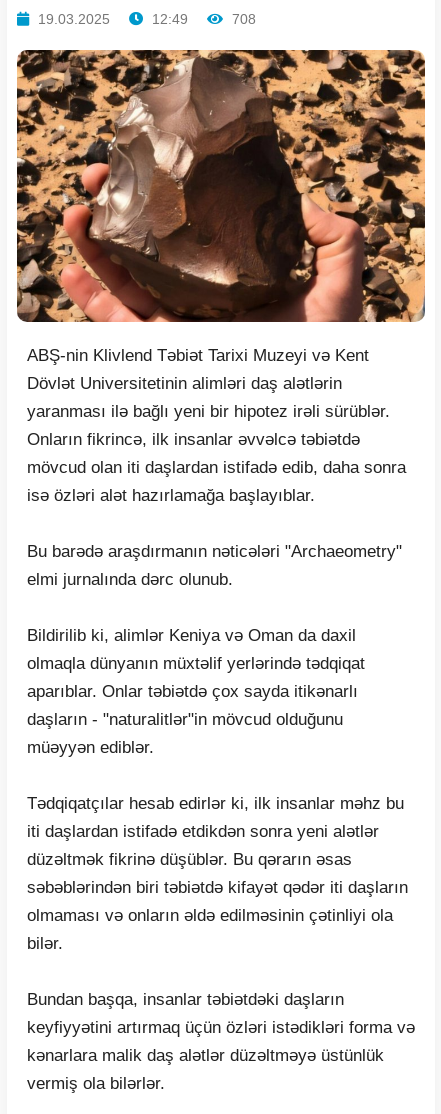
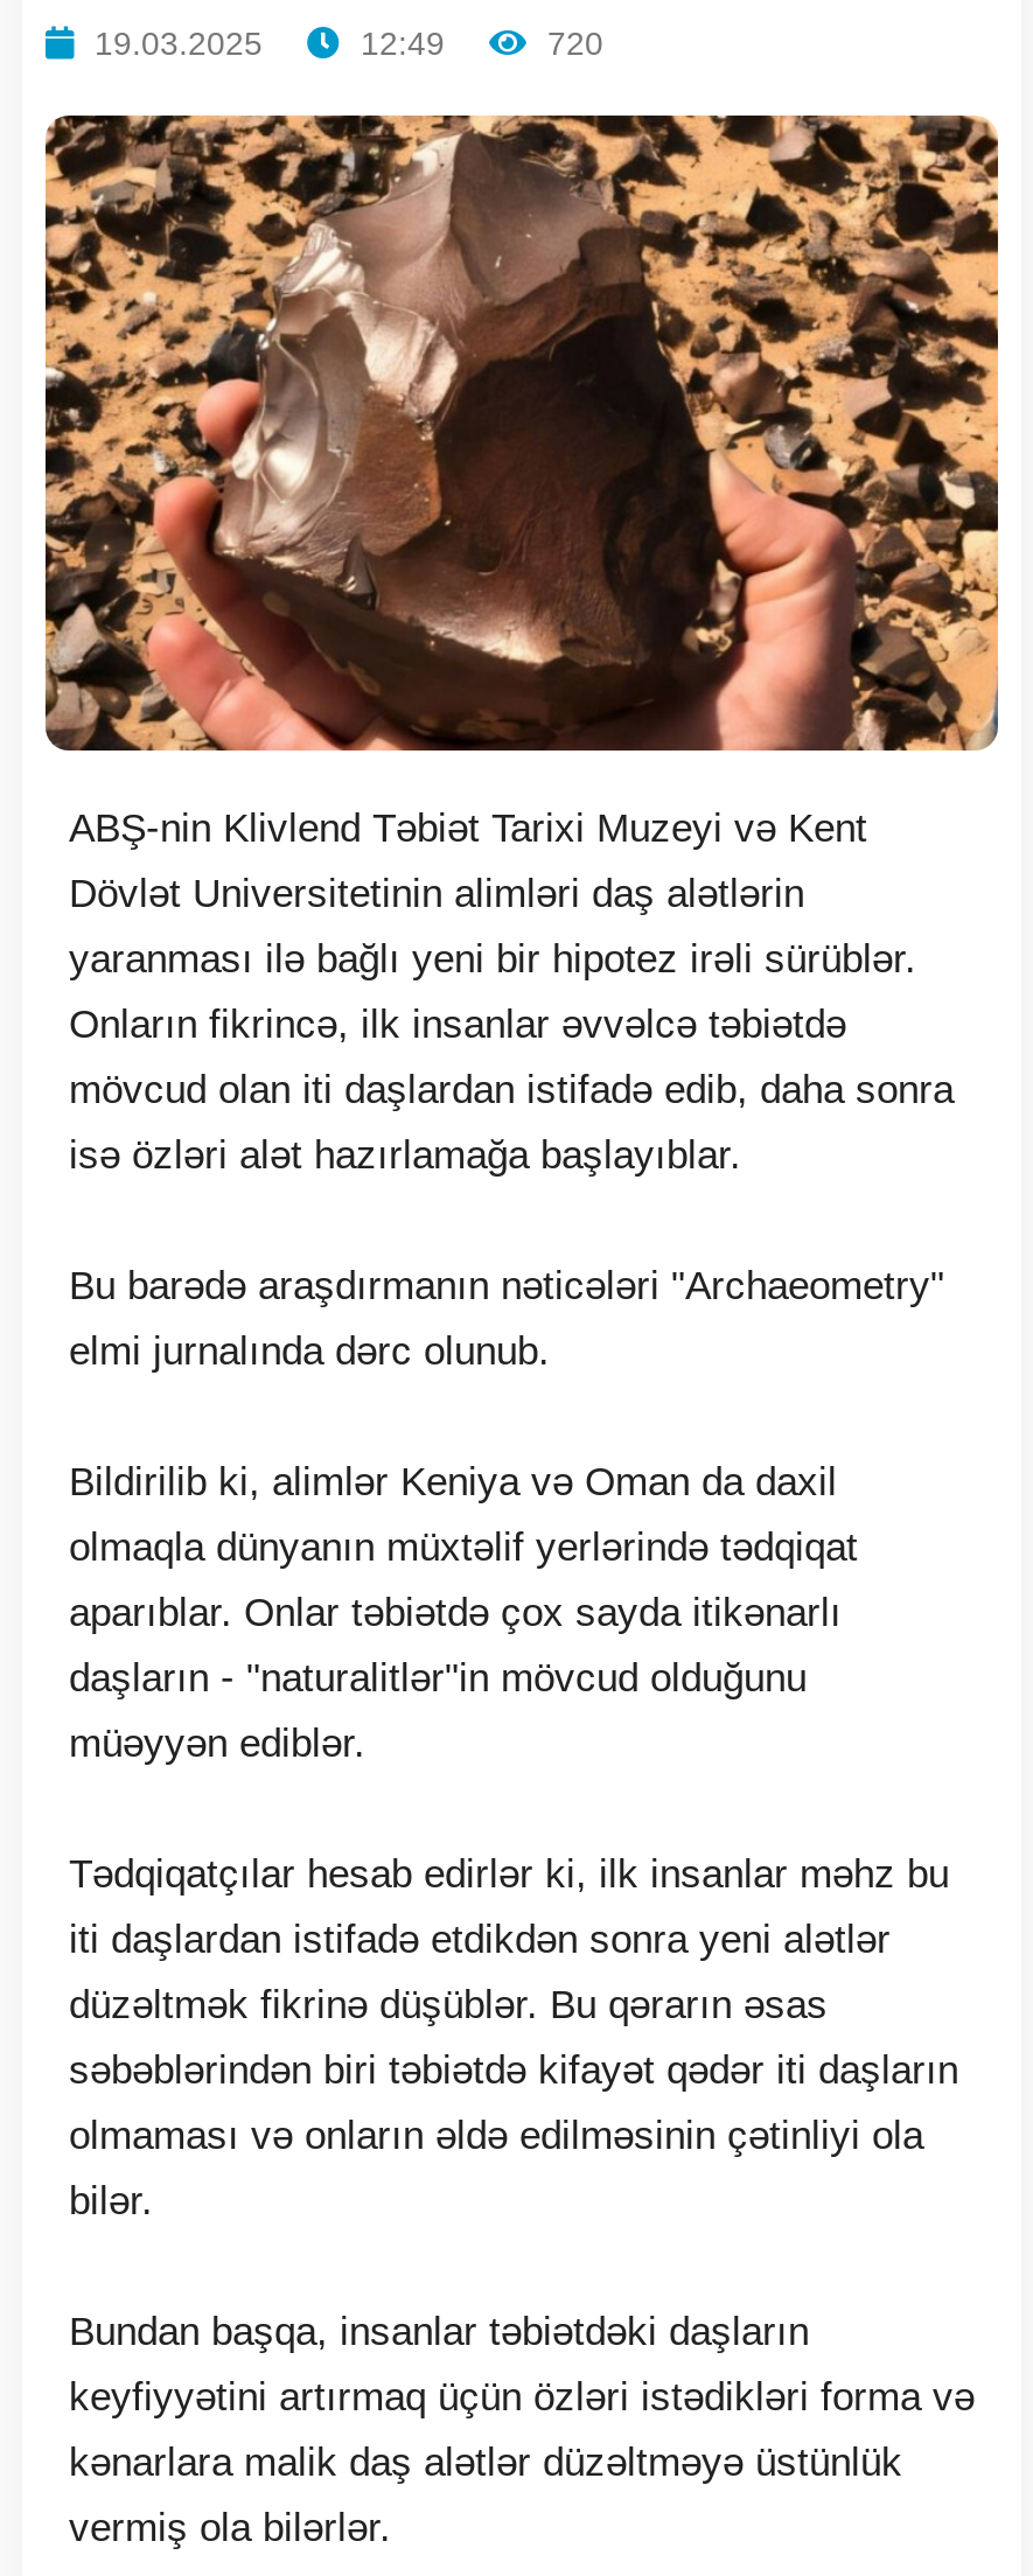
- 708
+ 720
